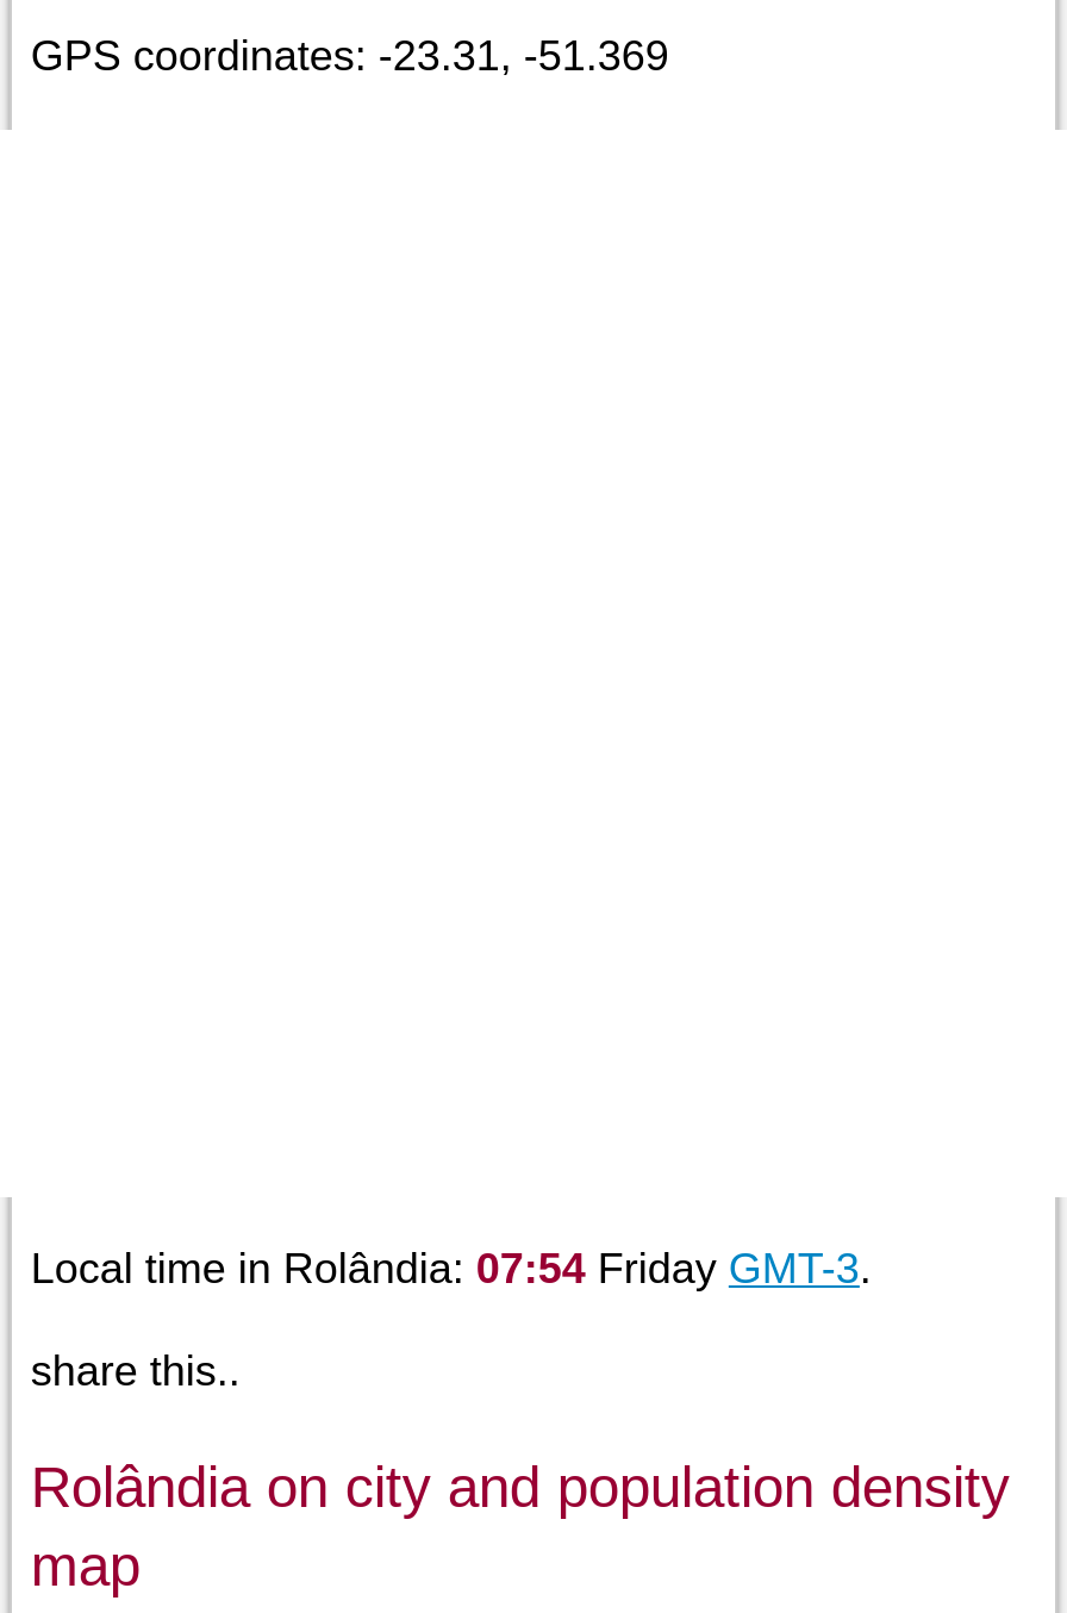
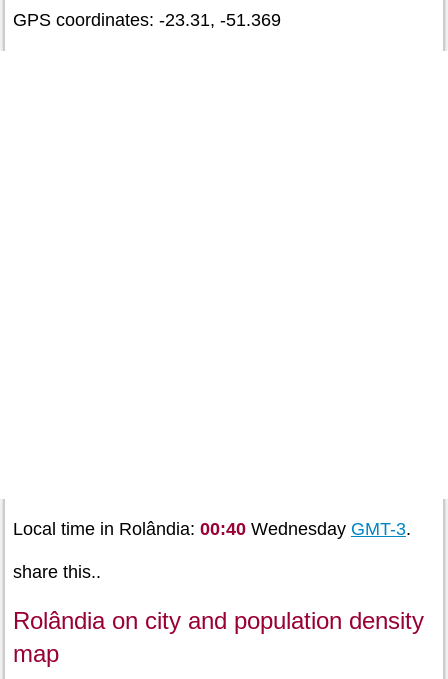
- Local time in Rolândia: 07:54 Friday GMT-3.
+ Local time in Rolândia: 00:40 Wednesday GMT-3.
